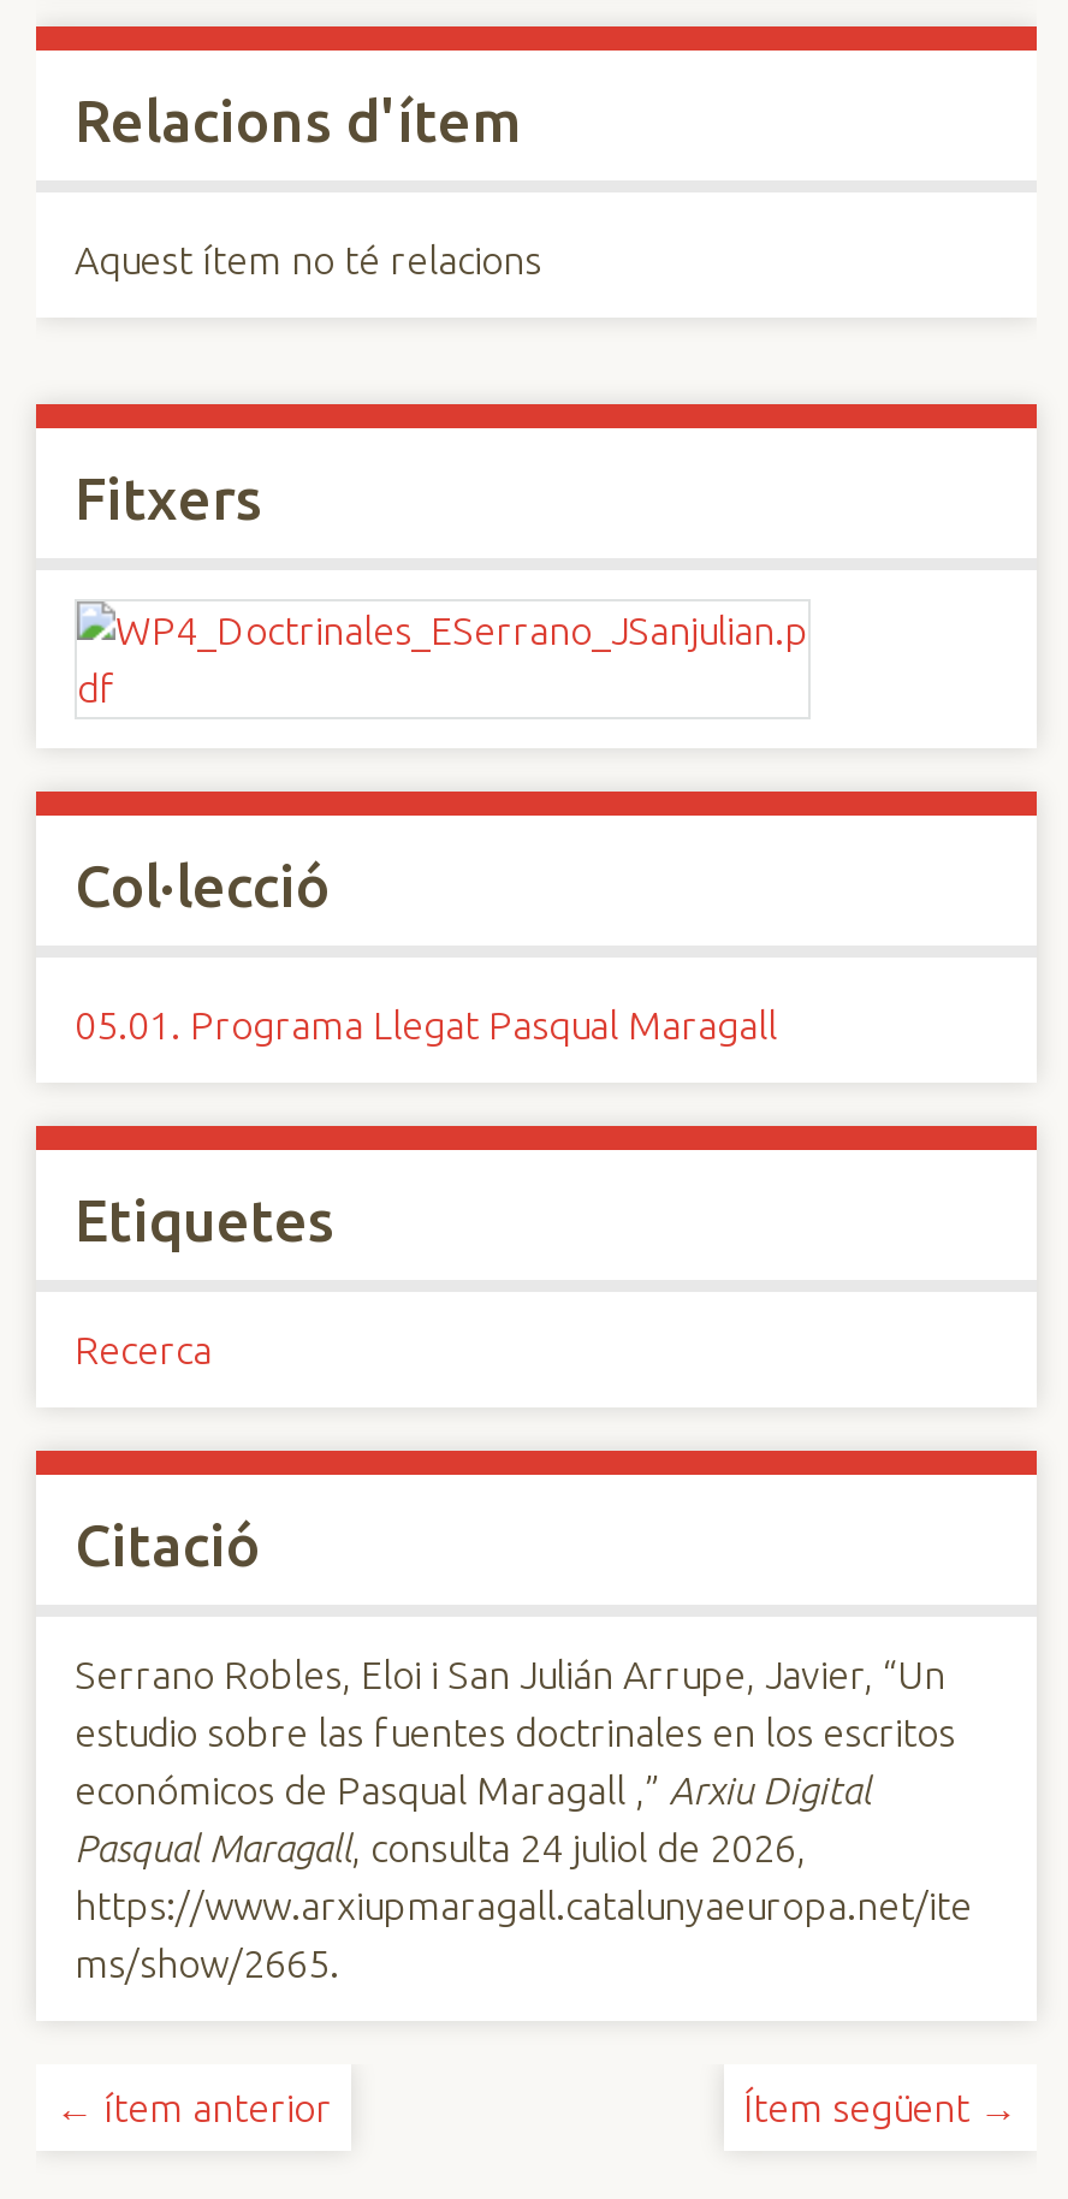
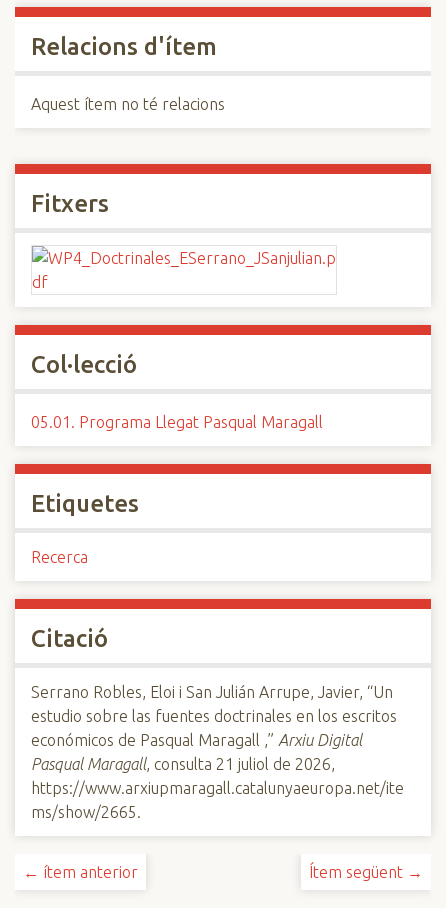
- Pasqual Maragall, consulta 24 juliol de 2026,
+ Pasqual Maragall, consulta 21 juliol de 2026,
